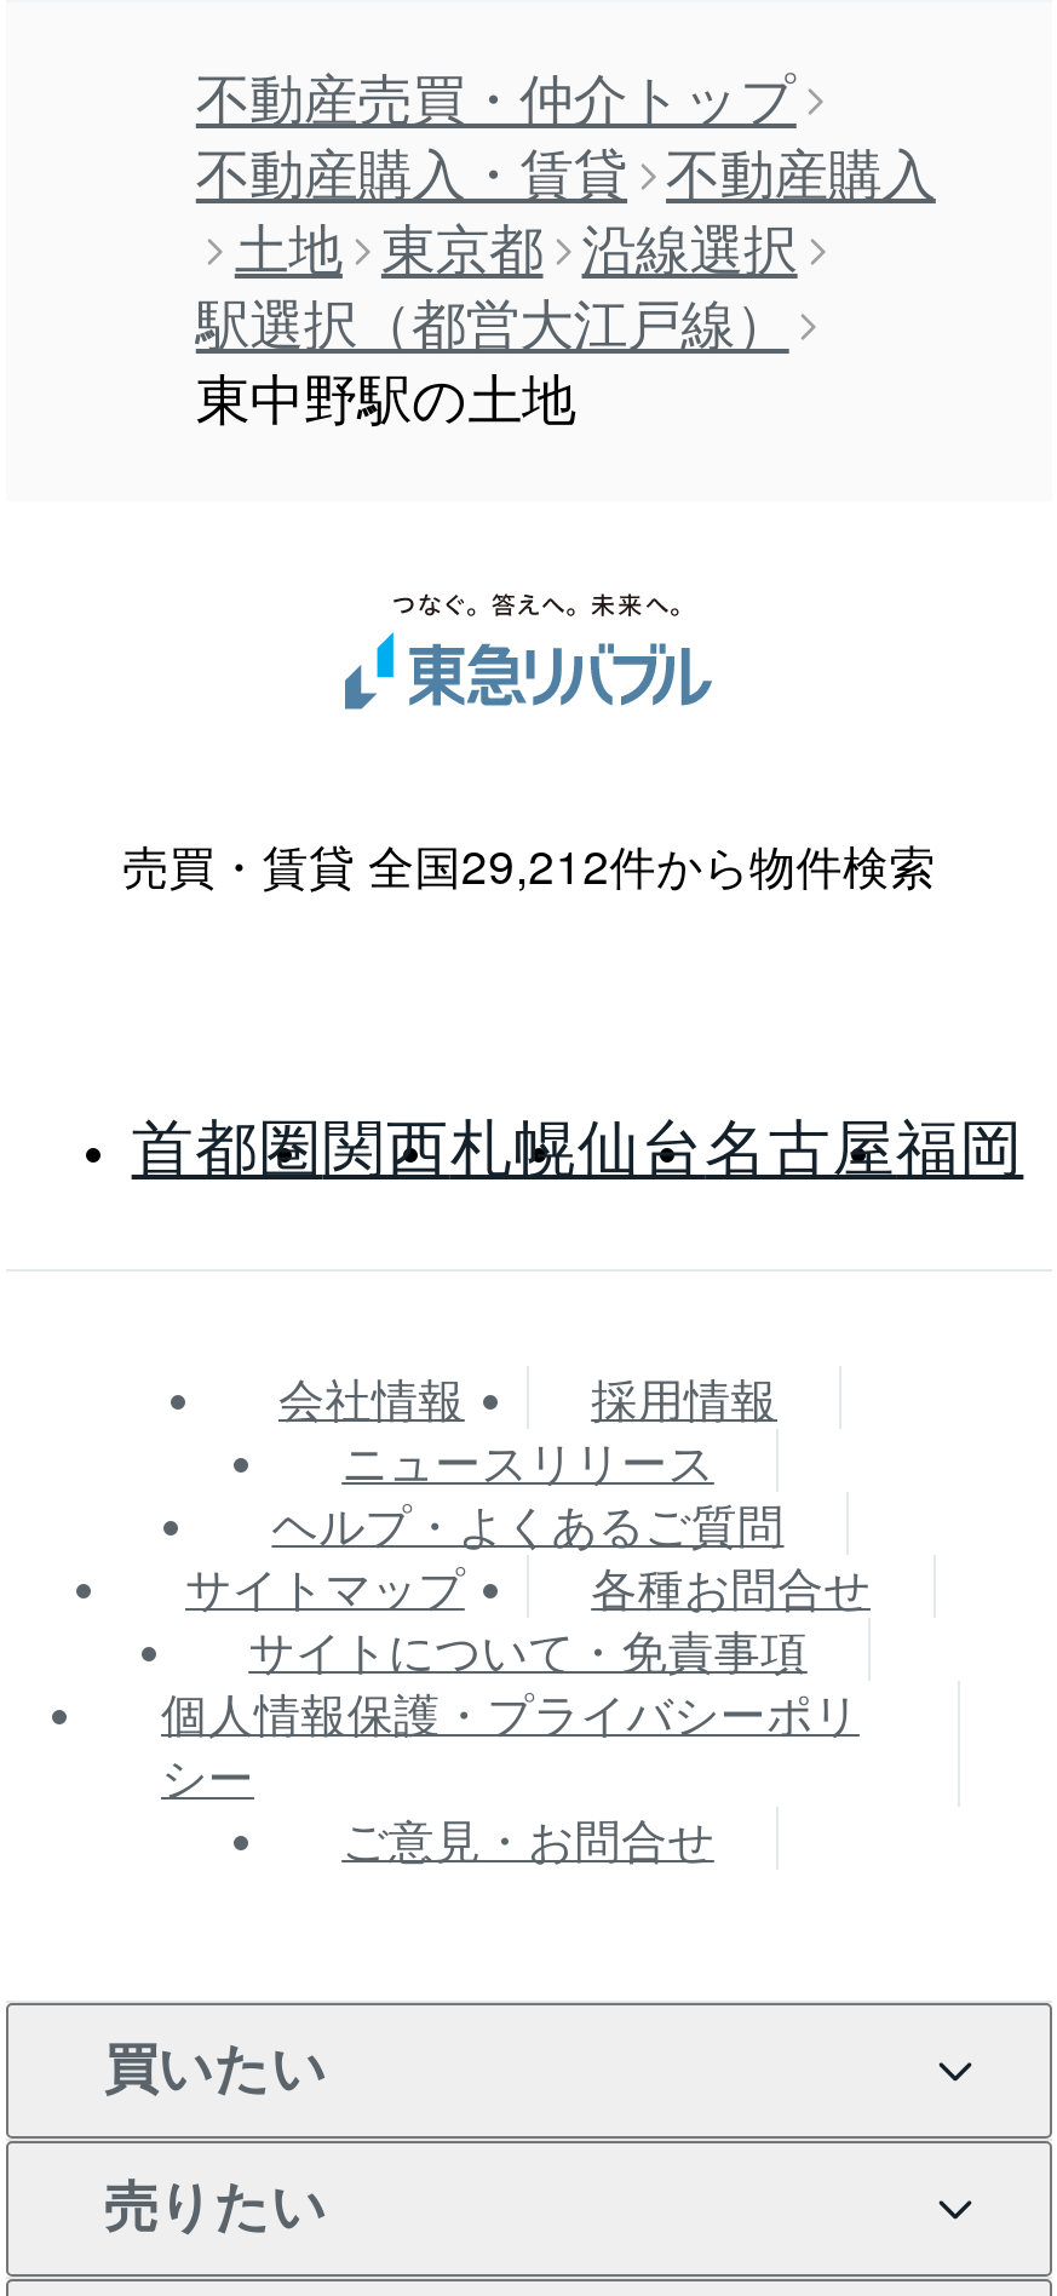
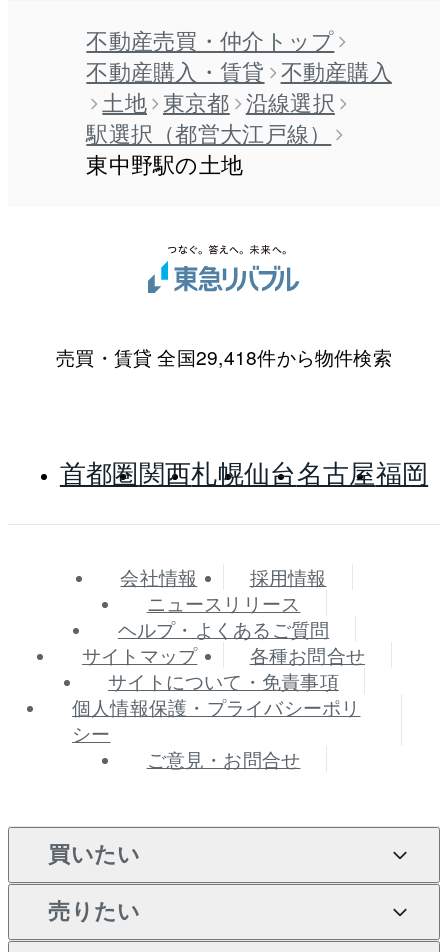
- 売買・賃貸 全国29,212件から物件検索
+ 売買・賃貸 全国29,418件から物件検索
